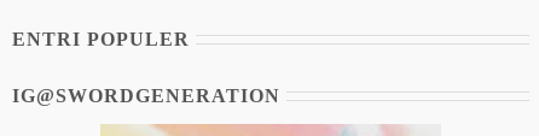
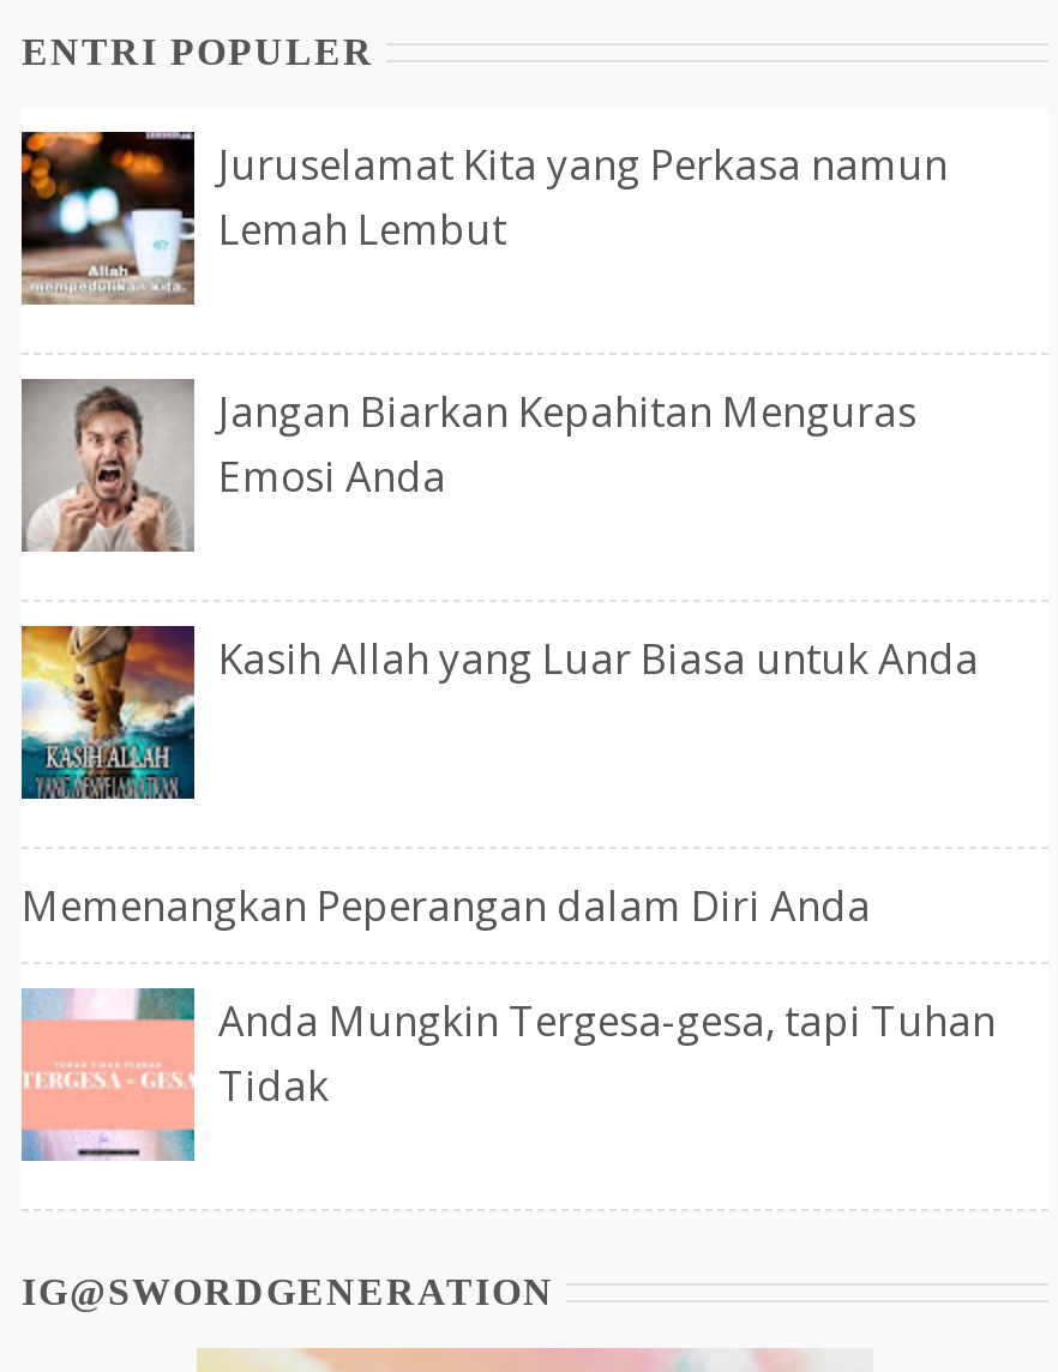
+ [image]
+ Juruselamat Kita yang Perkasa namun
+ Lemah Lembut
+ Jangan Biarkan Kepahitan Menguras
+ Emosi Anda
+ Kasih Allah yang Luar Biasa untuk Anda

+ [image]
+ Memenangkan Peperangan dalam Diri Anda
+ Anda Mungkin Tergesa-gesa, tapi Tuhan
+ Tidak

+ [image]

+ [image]
